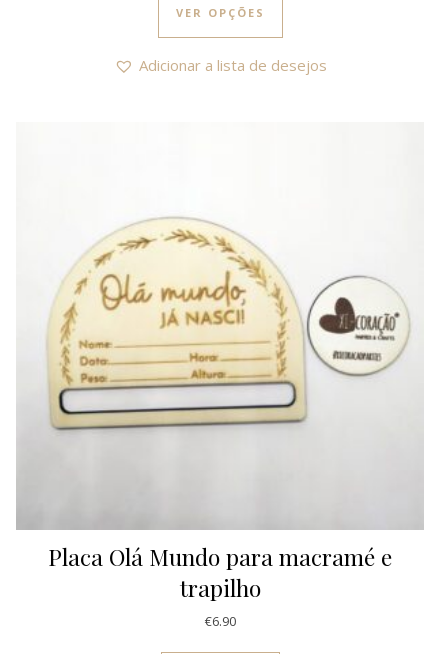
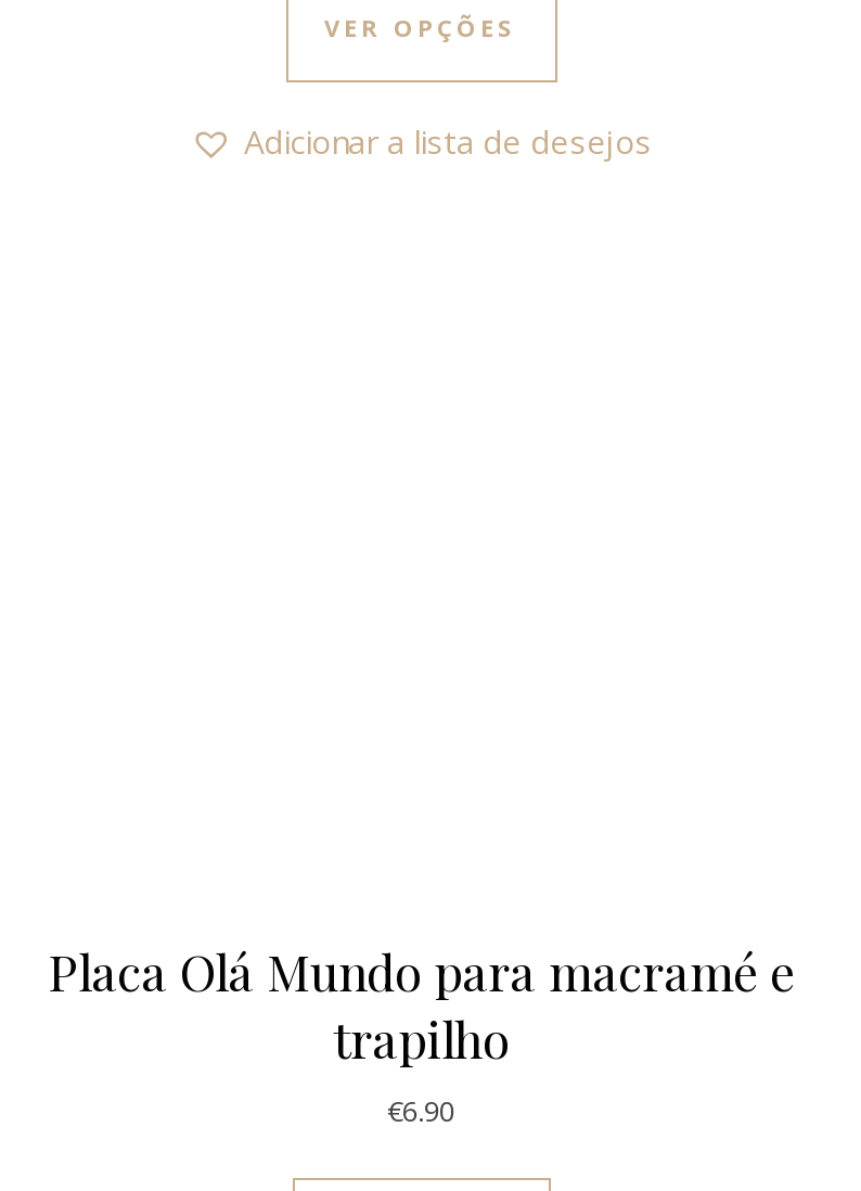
- [image]
